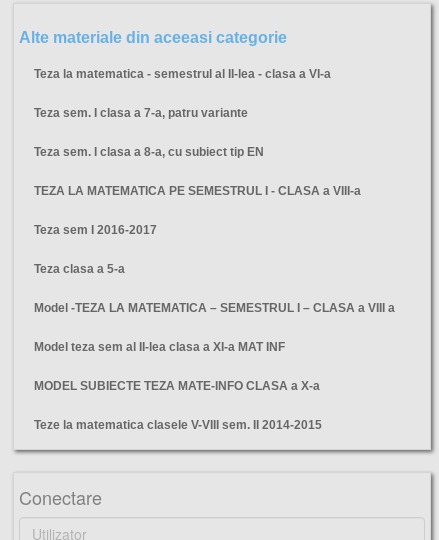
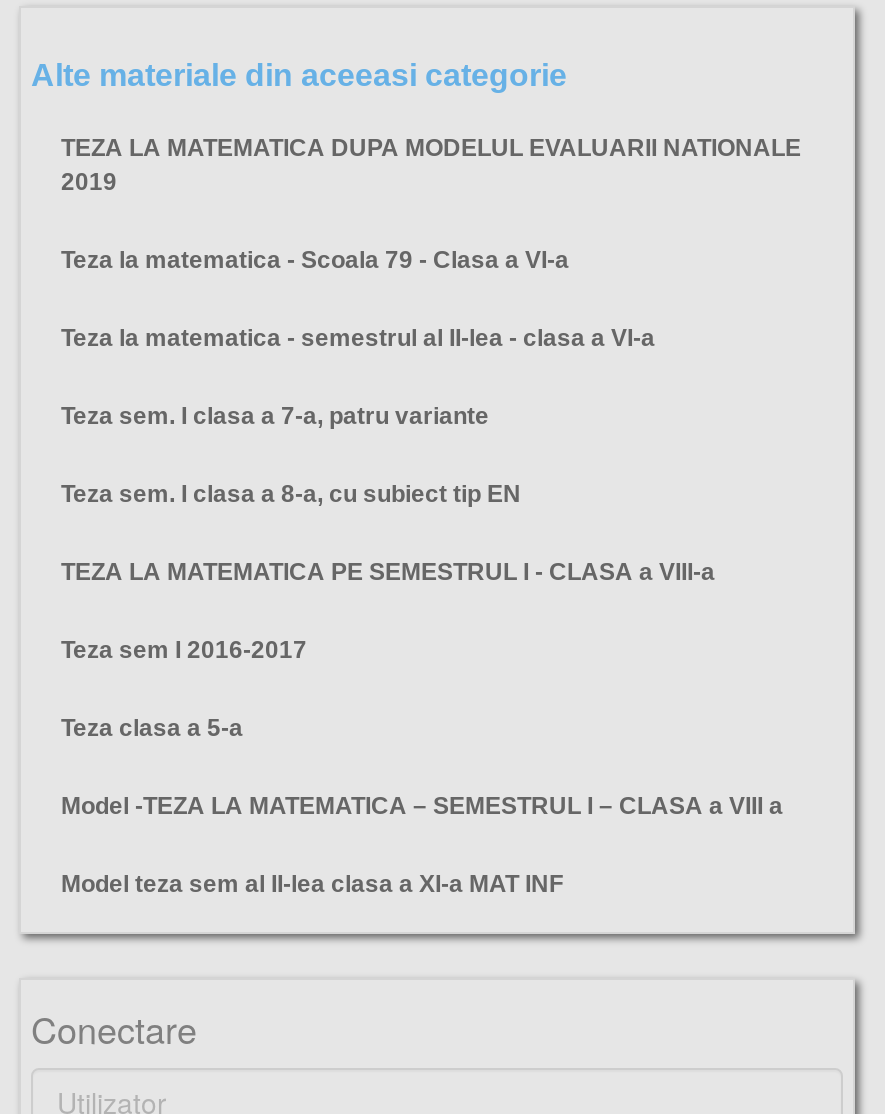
+ TEZA LA MATEMATICA DUPA MODELUL EVALUARII NATIONALE
+ 2019
+ Teza la matematica - Scoala 79 - Clasa a VI-a

moved down: Teza la matematica - semestrul al II-lea - clasa a VI-a | Teza sem. I clasa a 7-a, patru variante | Teza sem. I clasa a 8-a, cu subiect tip EN | TEZA LA MATEMATICA PE SEMESTRUL I - CLASA a VIII-a | Teza sem I 2016-2017 | Teza clasa a 5-a | Model -TEZA LA MATEMATICA – SEMESTRUL I – CLASA a VIII a | Model teza sem al II-lea clasa a XI-a MAT INF

- MODEL SUBIECTE TEZA MATE-INFO CLASA a X-a
- Teze la matematica clasele V-VIII sem. II 2014-2015
